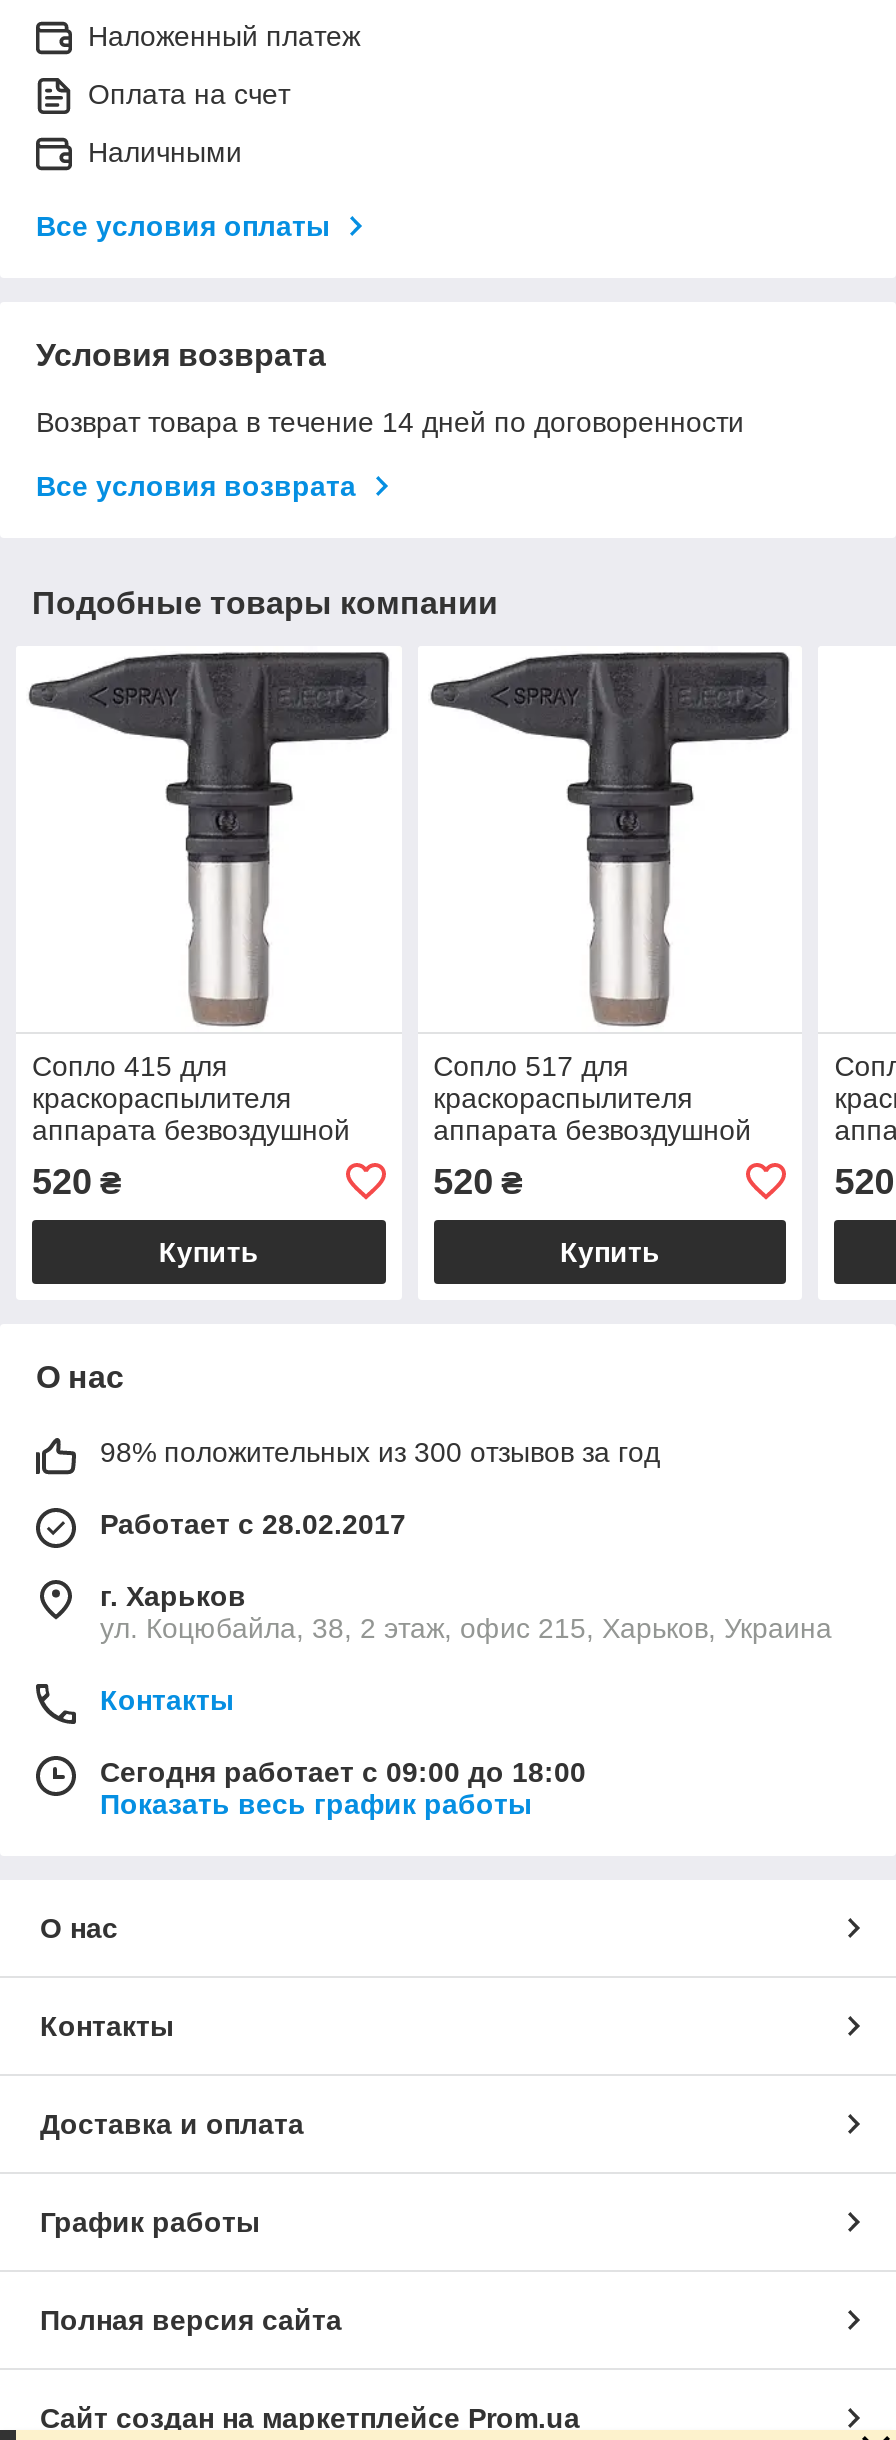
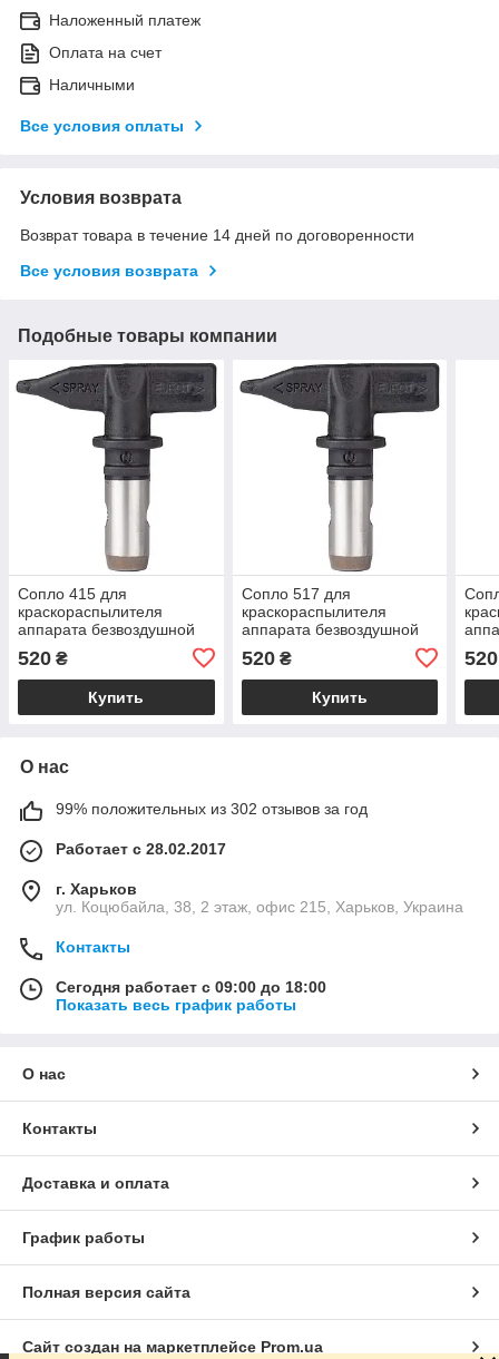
- 98% положительных из 300 отзывов за год
+ 99% положительных из 302 отзывов за год
